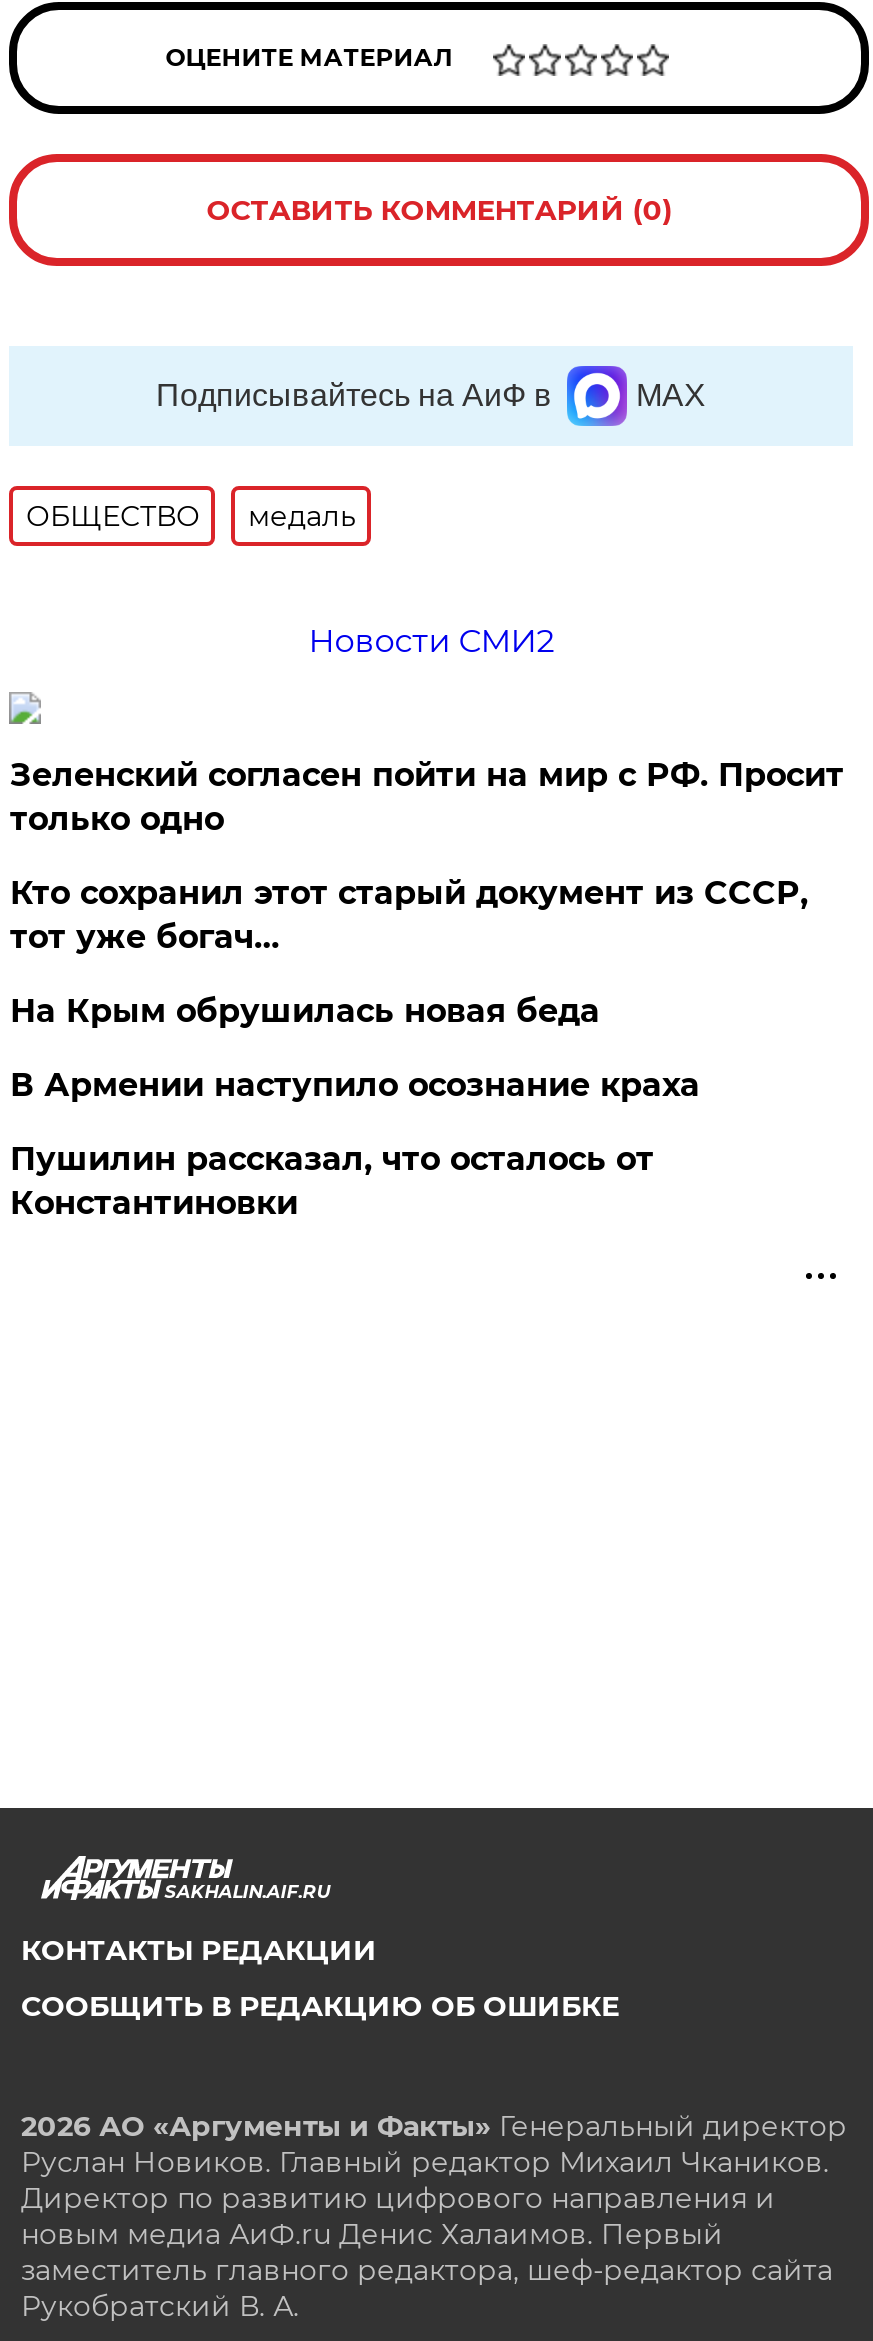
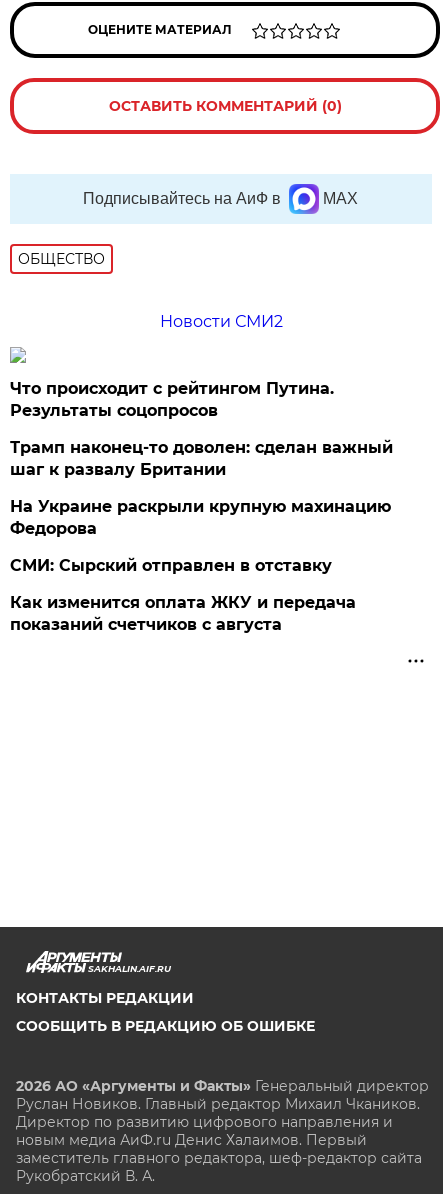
- медаль

- Зеленский согласен пойти на мир с РФ. Просит
- только одно
+ Что происходит с рейтингом Путина.
+ Результаты соцопросов

- Кто сохранил этот старый документ из СССР,
- тот уже богач…
+ Трамп наконец-то доволен: сделан важный
+ шаг к развалу Британии

- На Крым обрушилась новая беда
+ На Украине раскрыли крупную махинацию
+ Федорова

- В Армении наступило осознание краха
+ СМИ: Сырский отправлен в отставку

- Пушилин рассказал, что осталось от
- Константиновки
+ Как изменится оплата ЖКУ и передача
+ показаний счетчиков с августа
